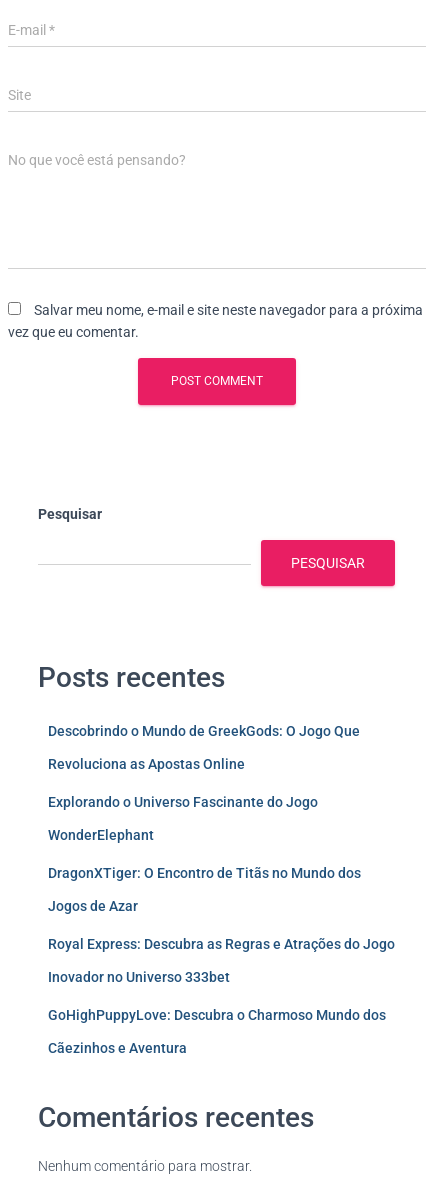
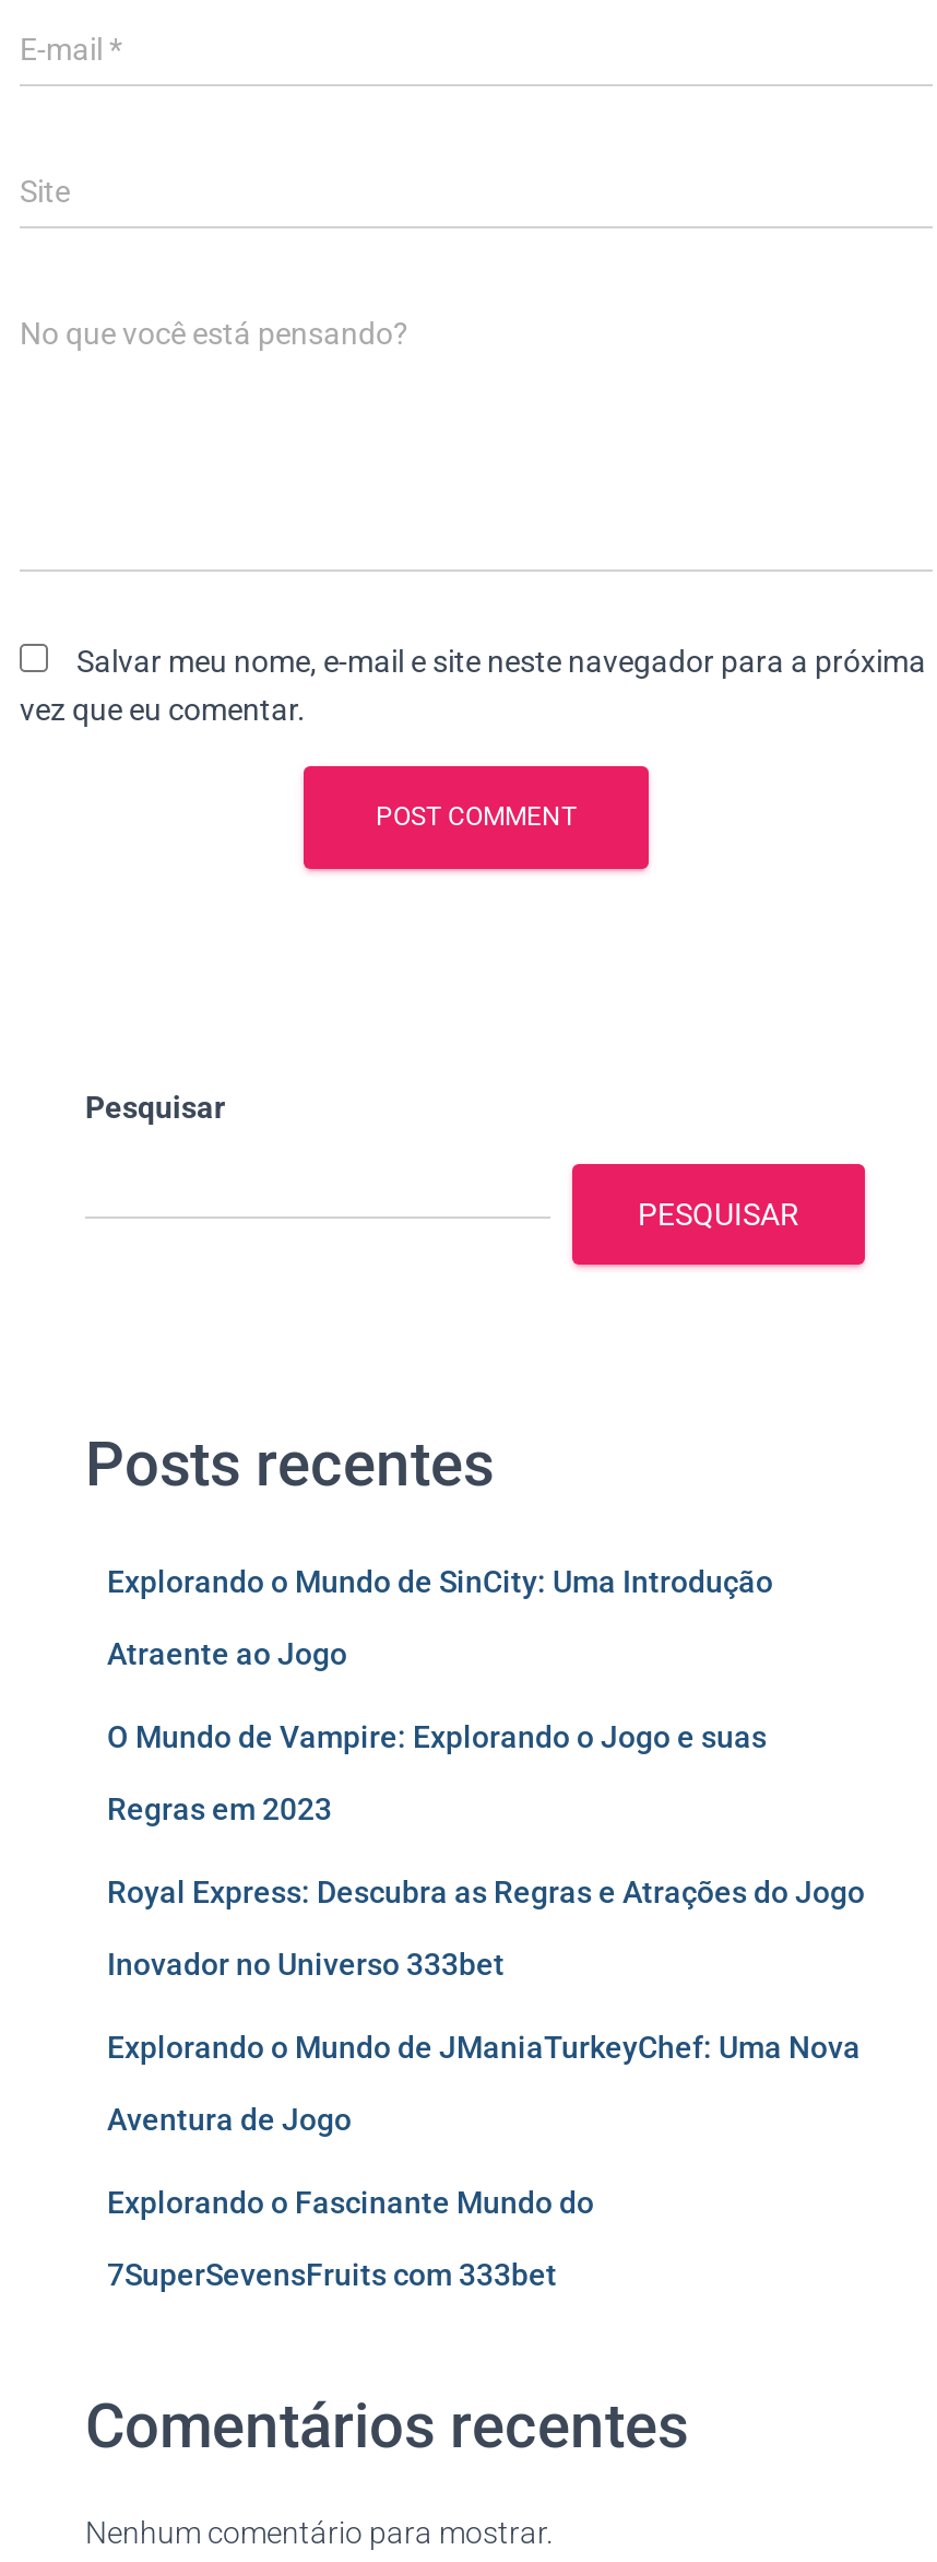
- Descobrindo o Mundo de GreekGods: O Jogo Que
- Revoluciona as Apostas Online
- Explorando o Universo Fascinante do Jogo
- WonderElephant
- DragonXTiger: O Encontro de Titãs no Mundo dos
- Jogos de Azar
+ Explorando o Mundo de SinCity: Uma Introdução
+ Atraente ao Jogo
+ O Mundo de Vampire: Explorando o Jogo e suas
+ Regras em 2023

moved up: Royal Express: Descubra as Regras e Atrações do Jogo | Inovador no Universo 333bet

- GoHighPuppyLove: Descubra o Charmoso Mundo dos
- Cãezinhos e Aventura
+ Explorando o Mundo de JManiaTurkeyChef: Uma Nova
+ Aventura de Jogo
+ Explorando o Fascinante Mundo do
+ 7SuperSevensFruits com 333bet
